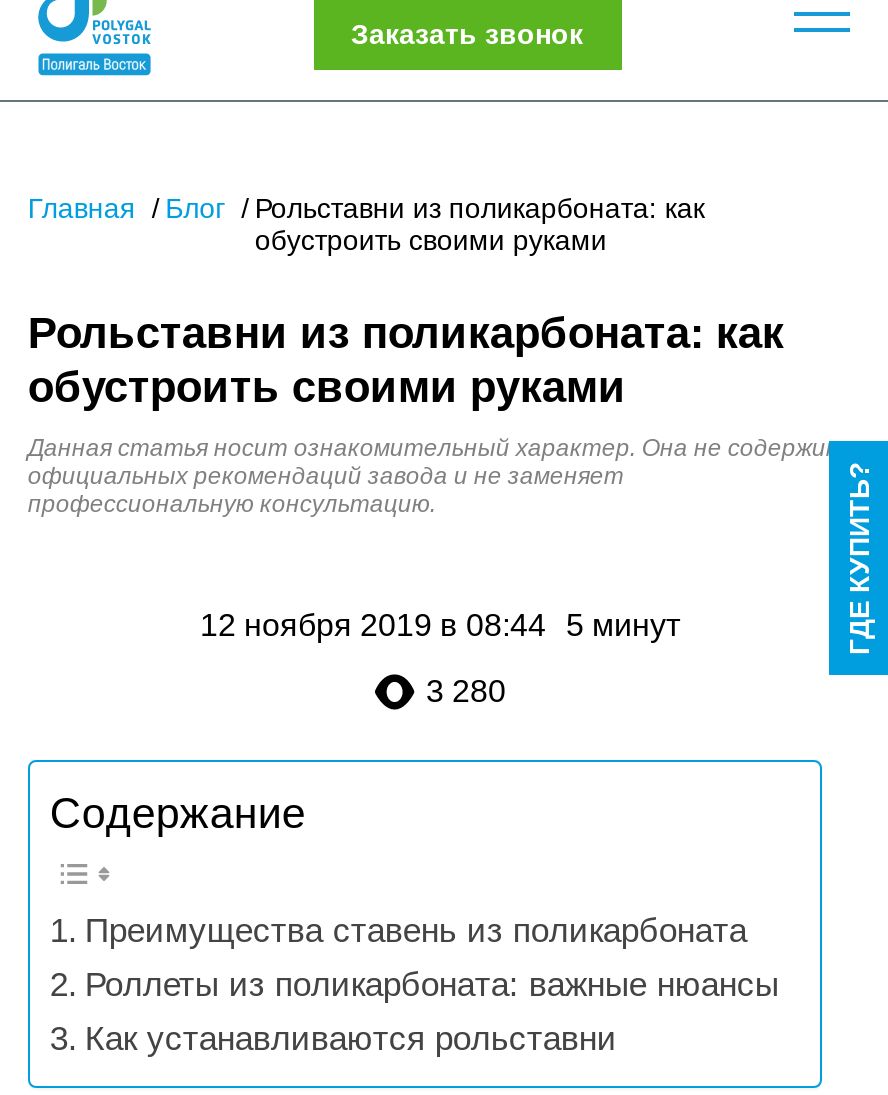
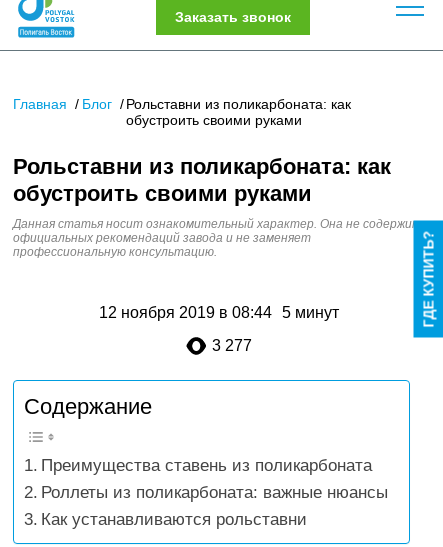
- 3 280
+ 3 277
